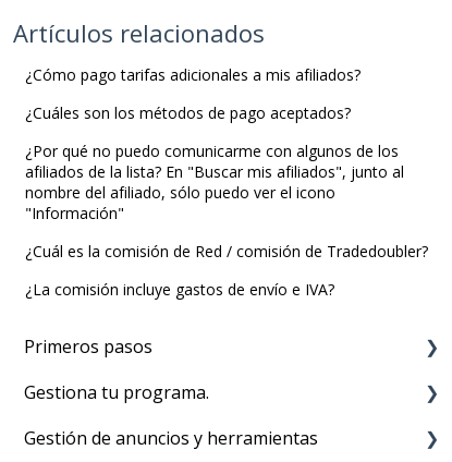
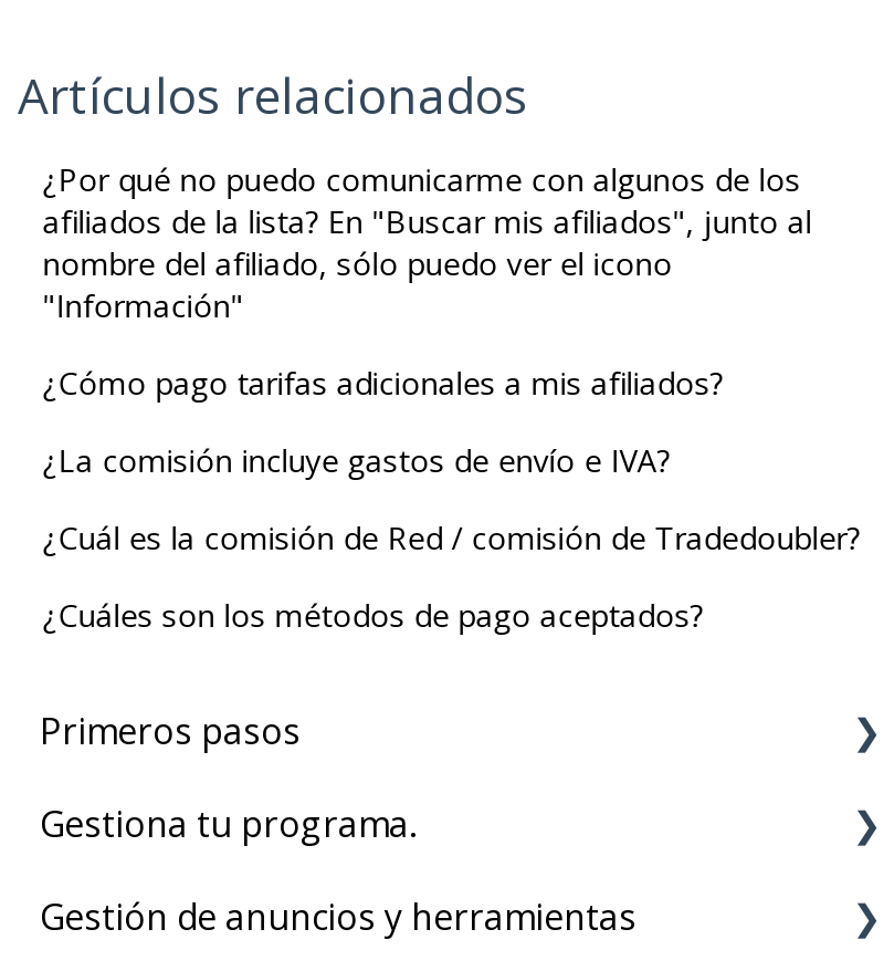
moved down: ¿Cómo pago tarifas adicionales a mis afiliados?

moved down: ¿Cuáles son los métodos de pago aceptados?

moved up: ¿Por qué no puedo comunicarme con algunos de los | afiliados de la lista? En "Buscar mis afiliados", junto al | nombre del afiliado, sólo puedo ver el icono | "Información"

moved up: ¿La comisión incluye gastos de envío e IVA?
